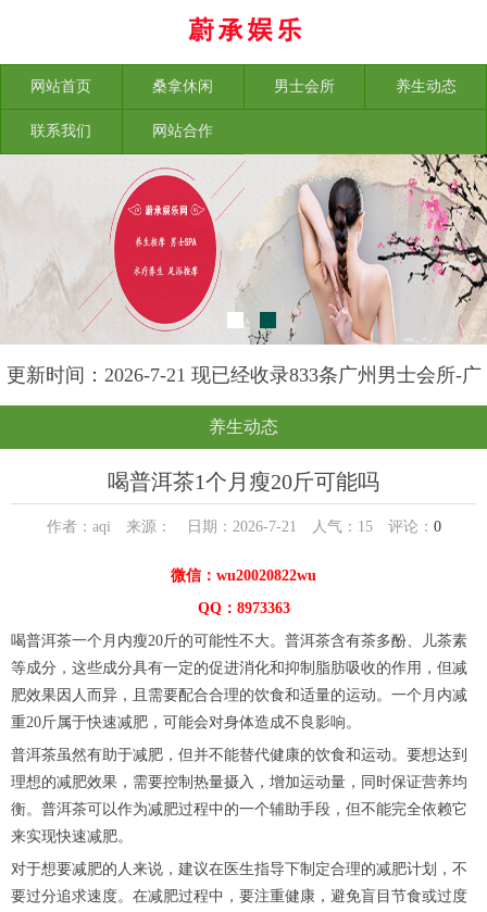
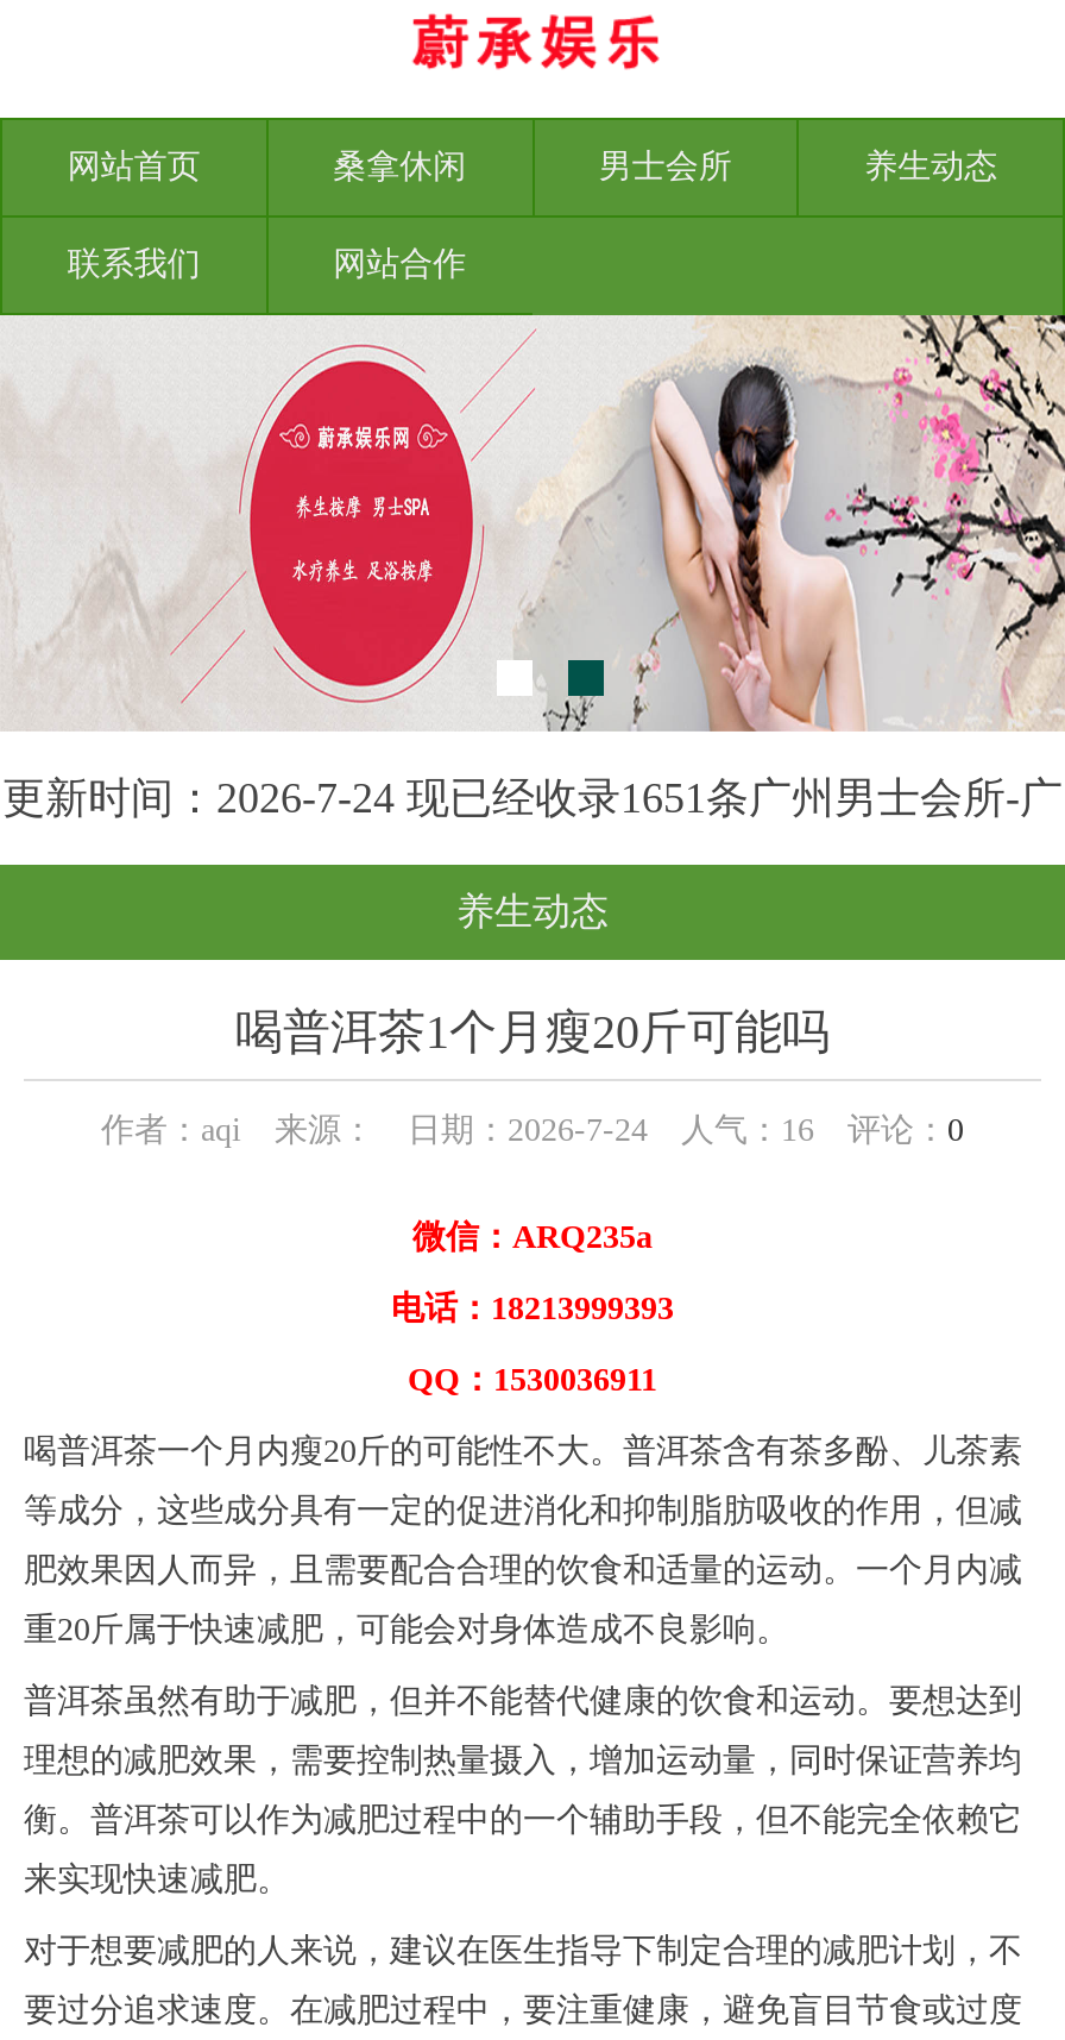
- 更新时间：2026-7-21 现已经收录833条广州男士会所-广
+ 更新时间：2026-7-24 现已经收录1651条广州男士会所-广

- 作者：aqi 来源： 日期：2026-7-21 人气：15评论：0
- 微信：wu20020822wu
- QQ：8973363
+ 作者：aqi 来源： 日期：2026-7-24 人气：16评论：0
+ 微信：ARQ235a
+ 电话：18213999393
+ QQ：1530036911
